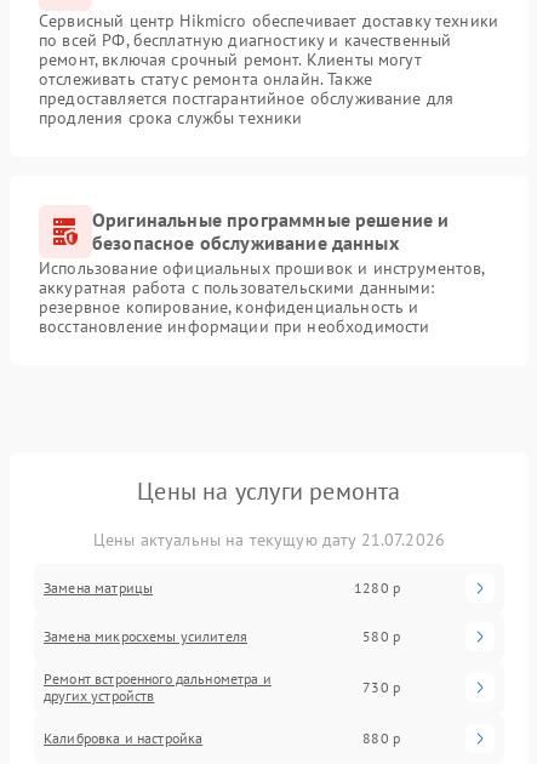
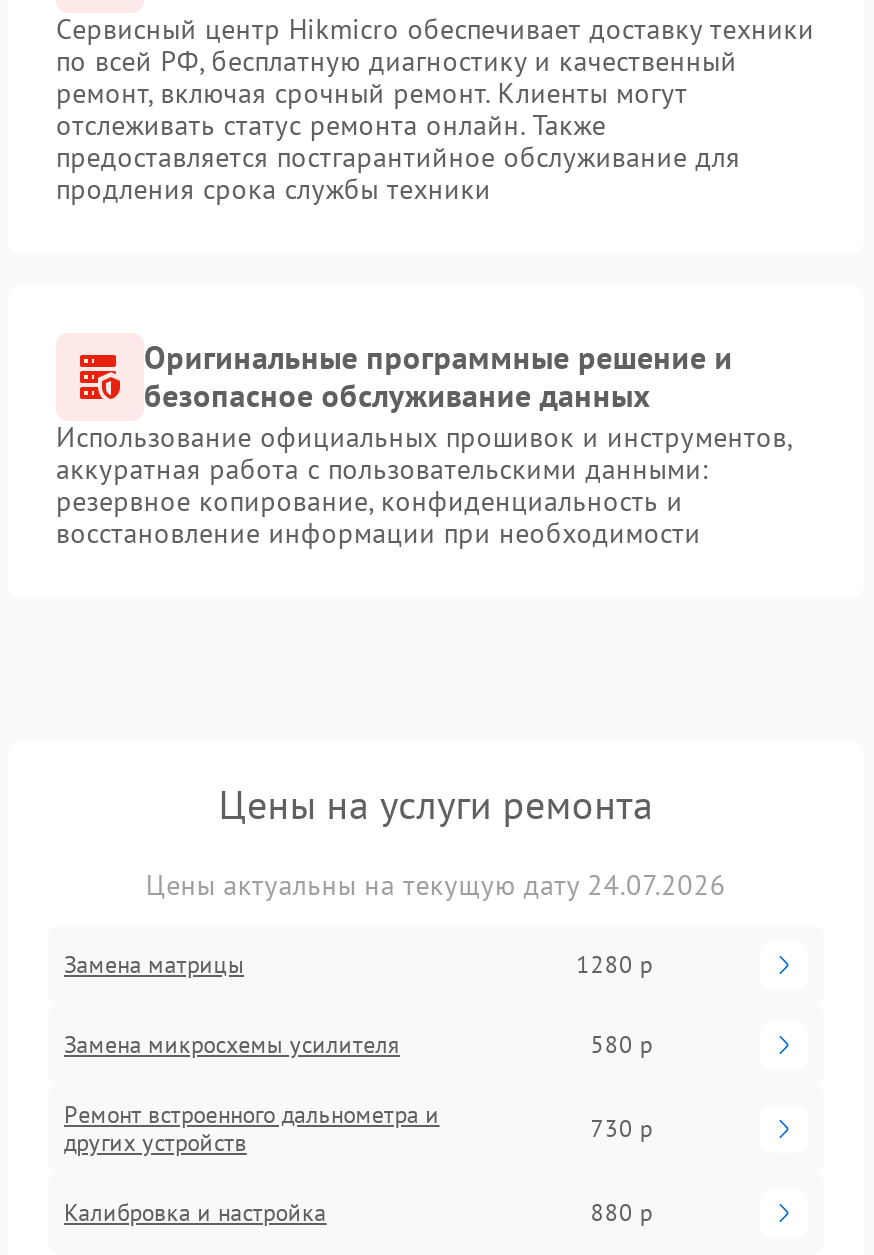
- Цены актуальны на текущую дату 21.07.2026
+ Цены актуальны на текущую дату 24.07.2026
